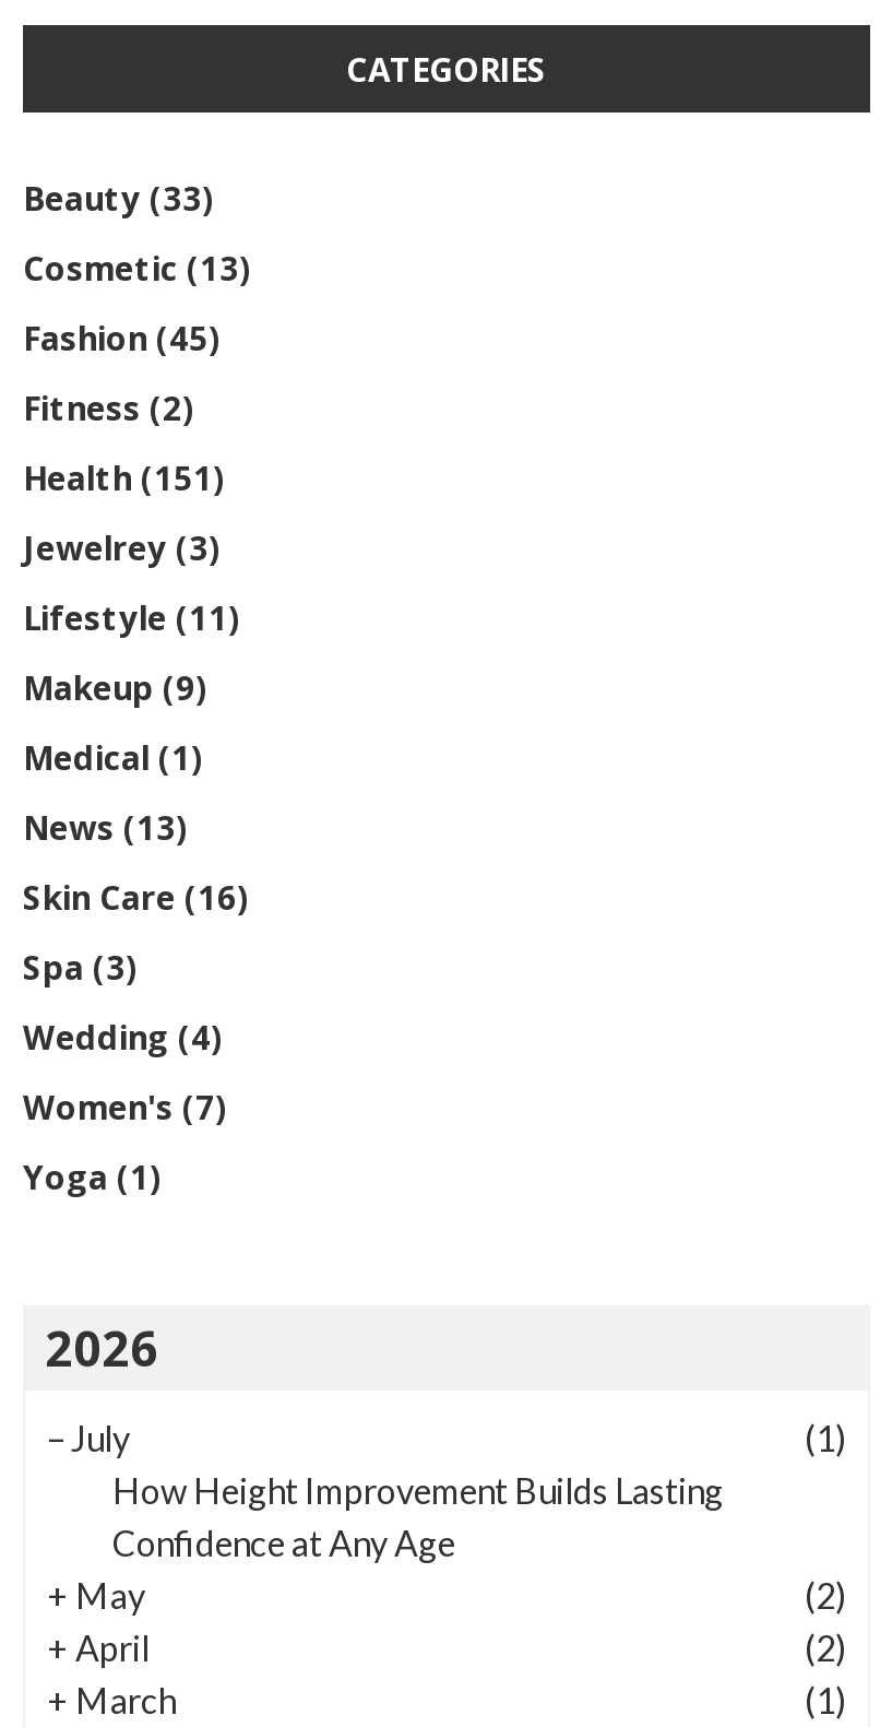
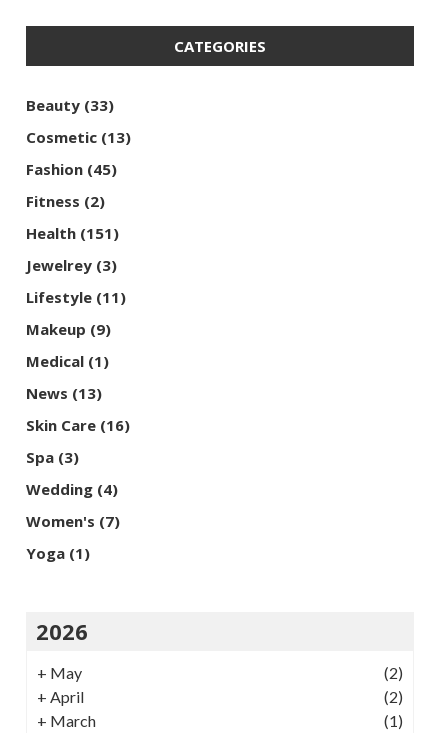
- – July
- (1)
- How Height Improvement Builds Lasting
- Confidence at Any Age
